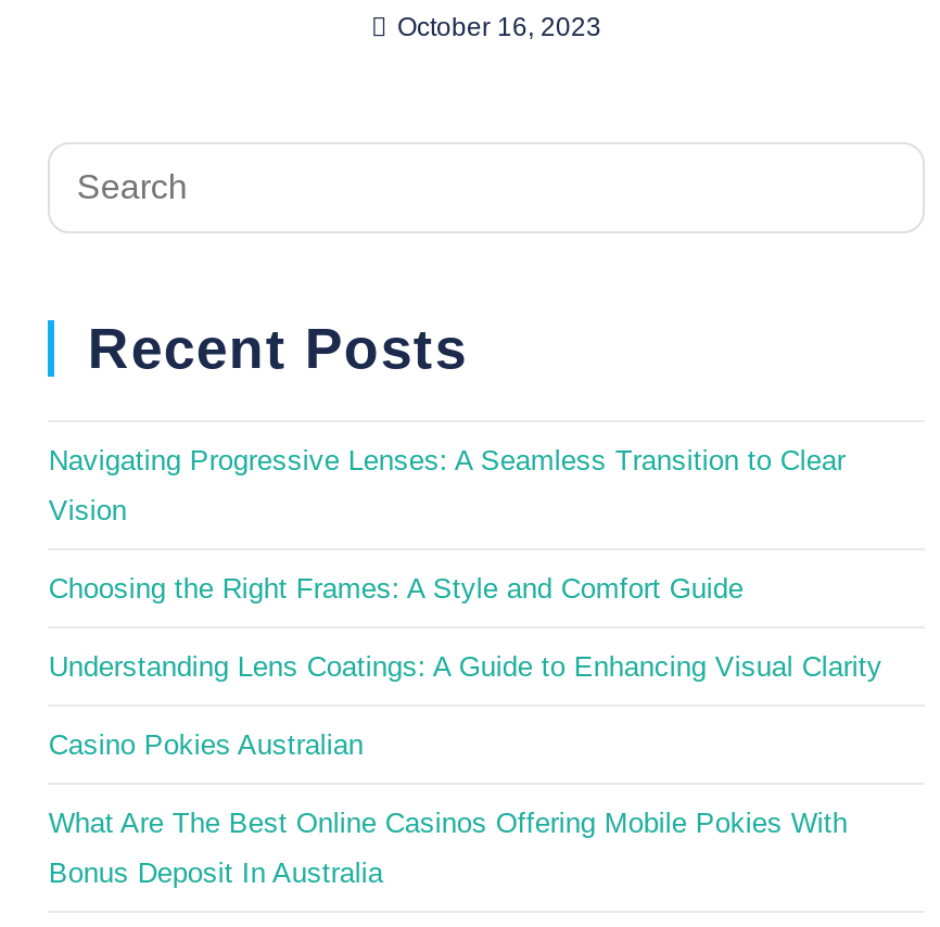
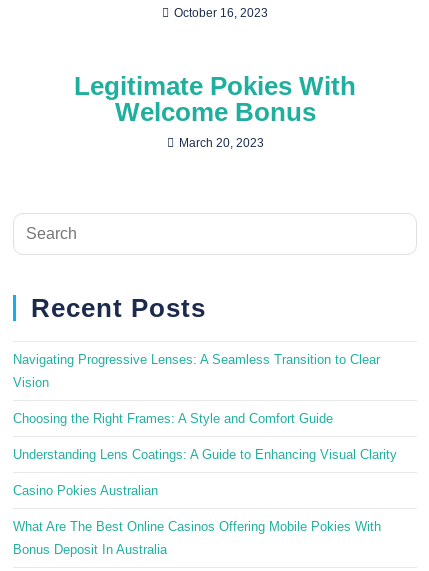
+ Legitimate Pokies With
+ Welcome Bonus
+ March 20, 2023
